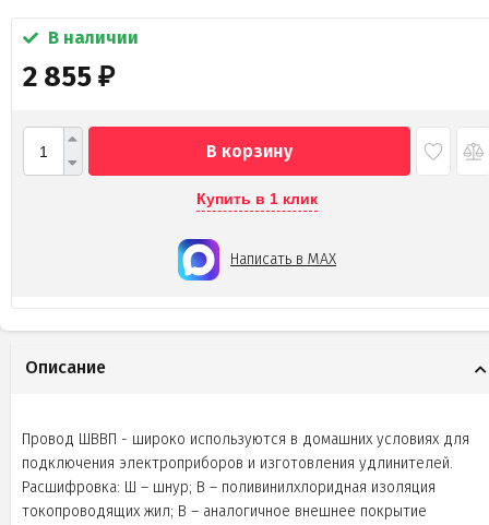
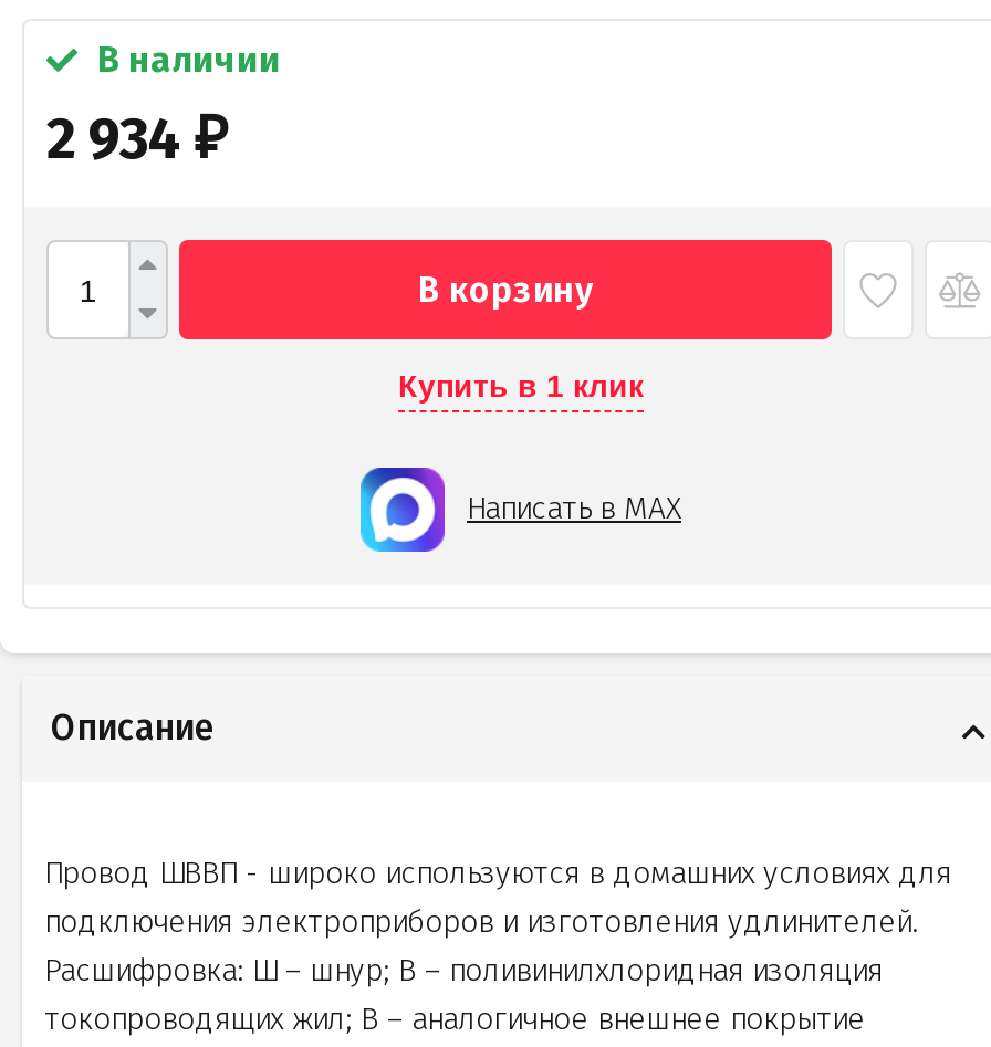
- 2 855 ₽
+ 2 934 ₽
